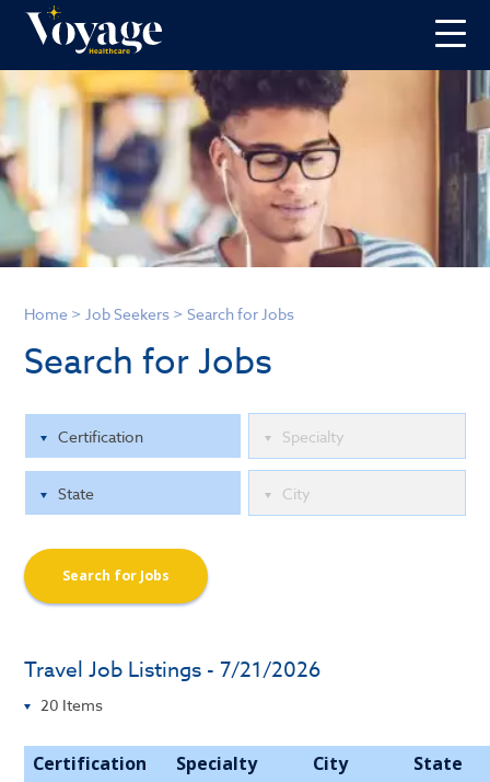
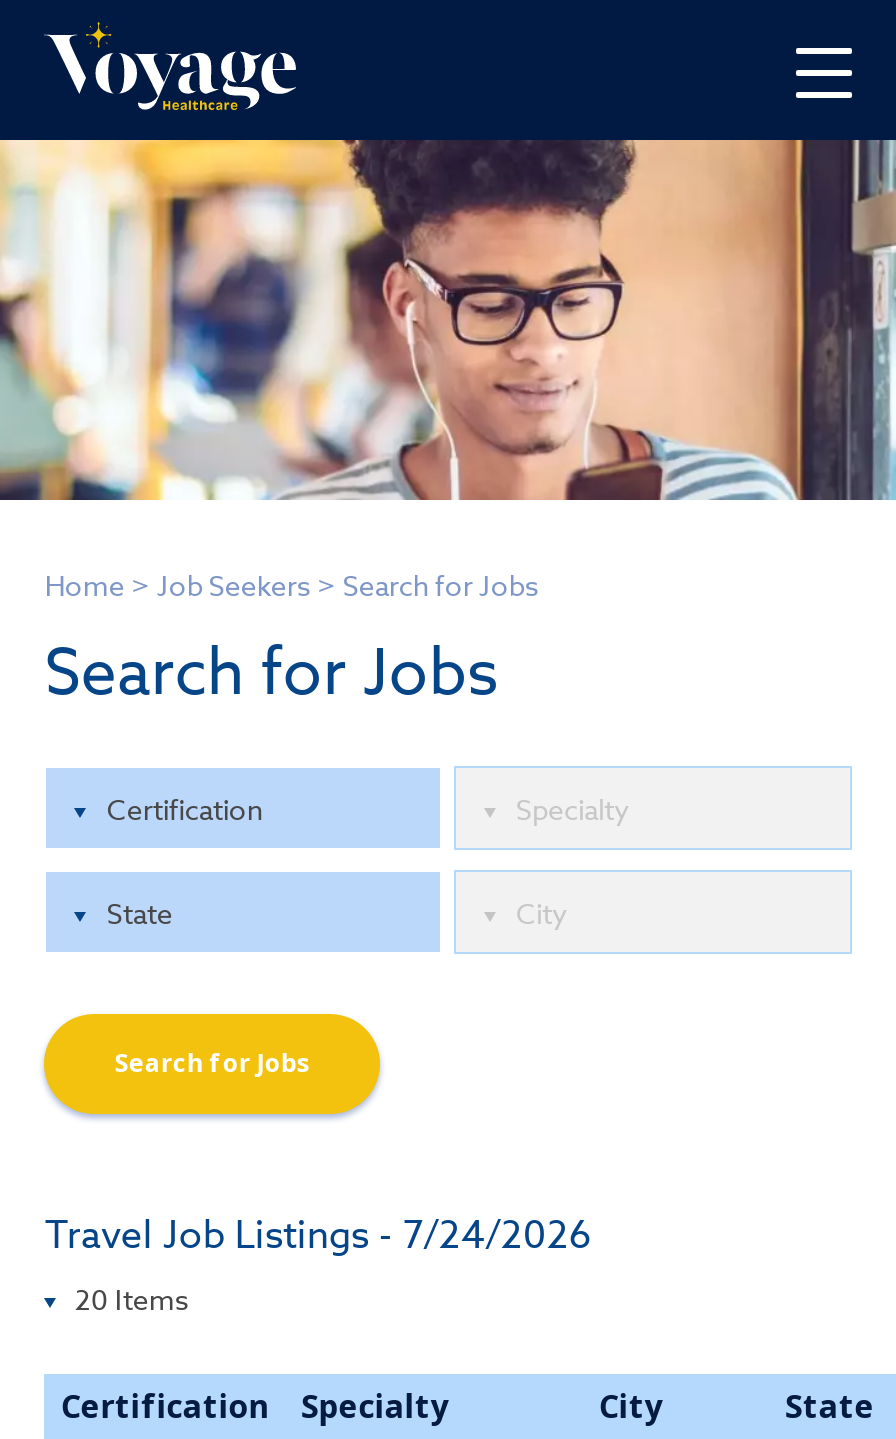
- Travel Job Listings - 7/21/2026
+ Travel Job Listings - 7/24/2026
